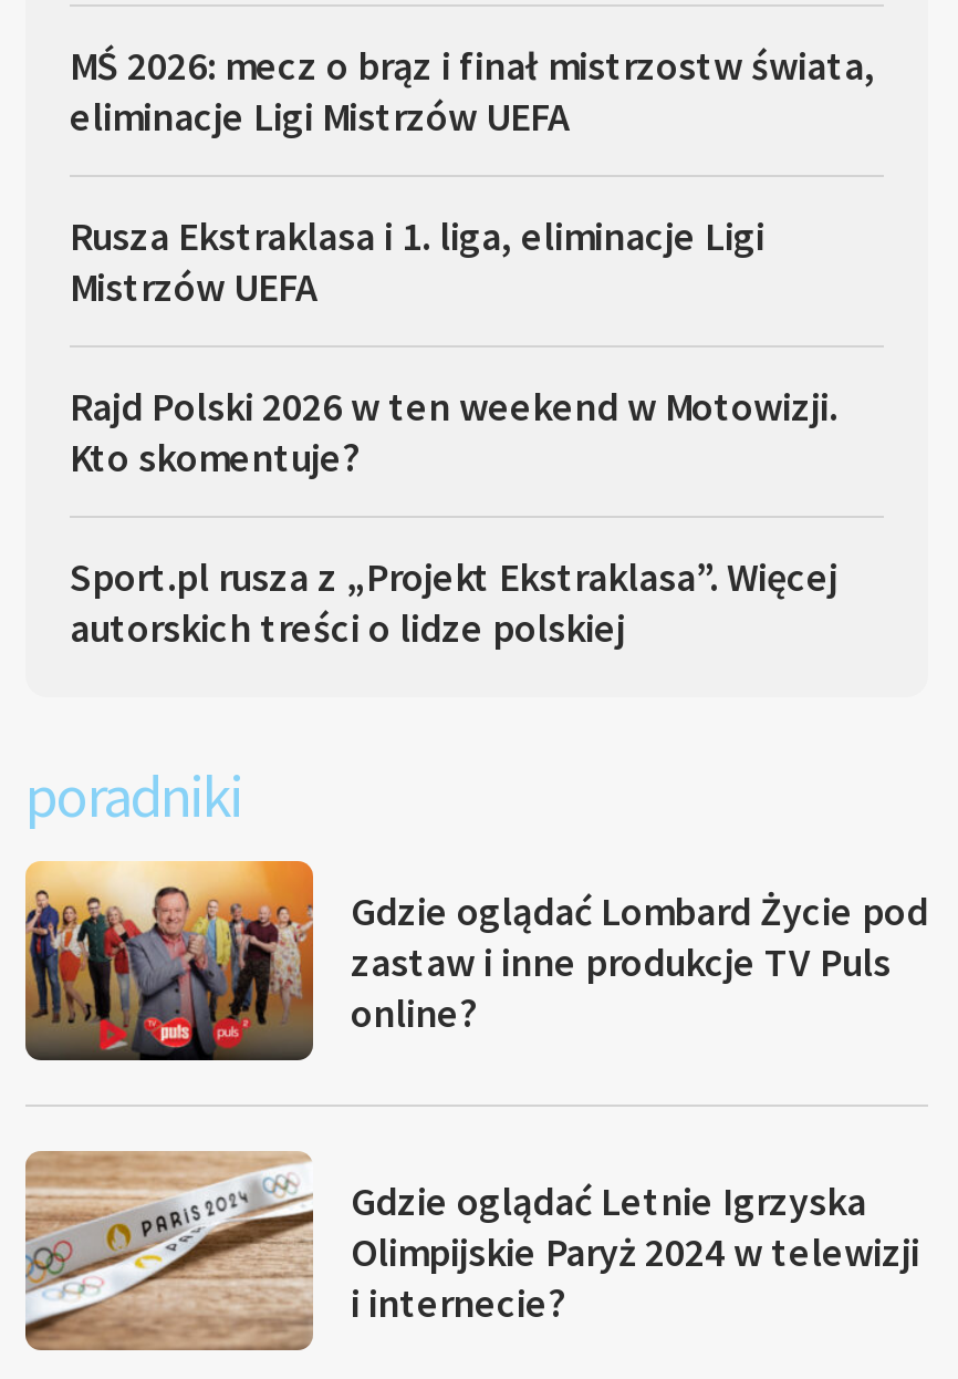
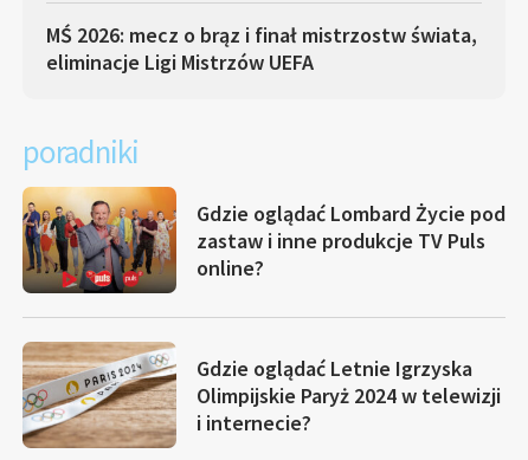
- Rusza Ekstraklasa i 1. liga, eliminacje Ligi
- Mistrzów UEFA
- Rajd Polski 2026 w ten weekend w Motowizji.
- Kto skomentuje?
- Sport.pl rusza z „Projekt Ekstraklasa”. Więcej
- autorskich treści o lidze polskiej
